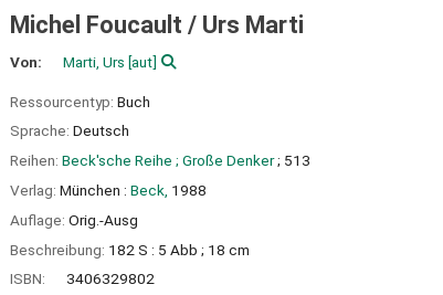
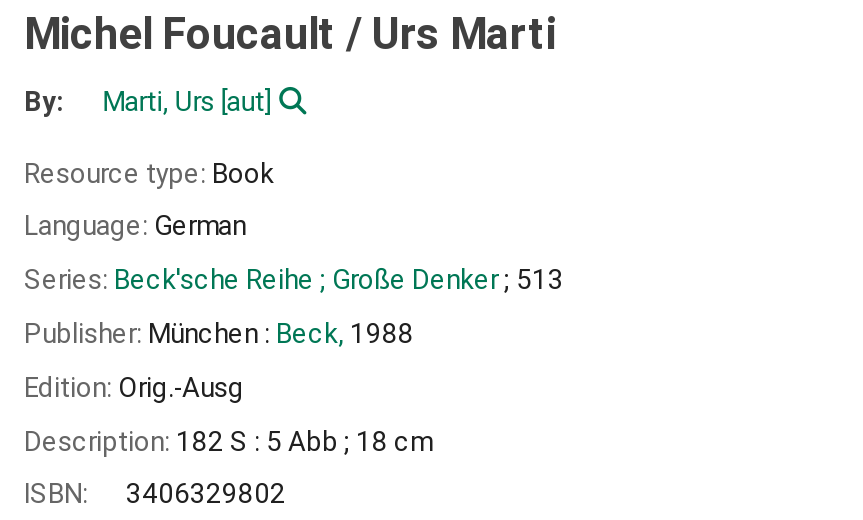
- Von:
+ By:

- Ressourcentyp: Buch
+ Resource type: Book

- Sprache: Deutsch
+ Language: German

- Reihen: Beck'sche Reihe ; Große Denker; 513
+ Series: Beck'sche Reihe ; Große Denker; 513

- Verlag: München : Beck, 1988
+ Publisher: München : Beck, 1988

- Auflage: Orig.-Ausg
+ Edition: Orig.-Ausg

- Beschreibung: 182 S : 5 Abb ; 18 cm
+ Description: 182 S : 5 Abb ; 18 cm
